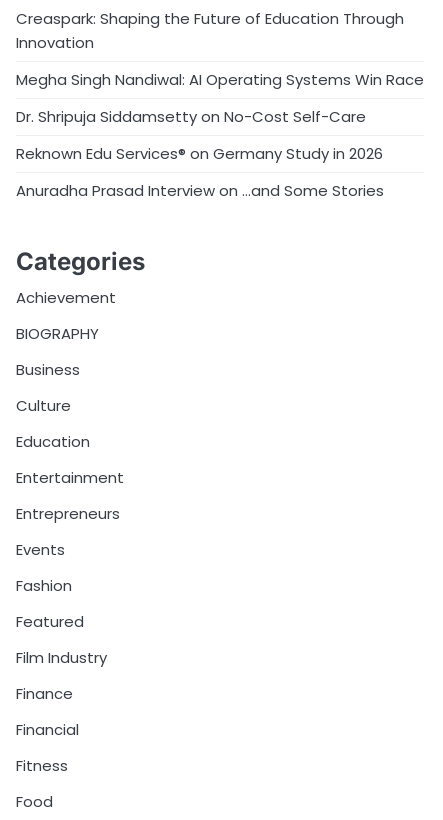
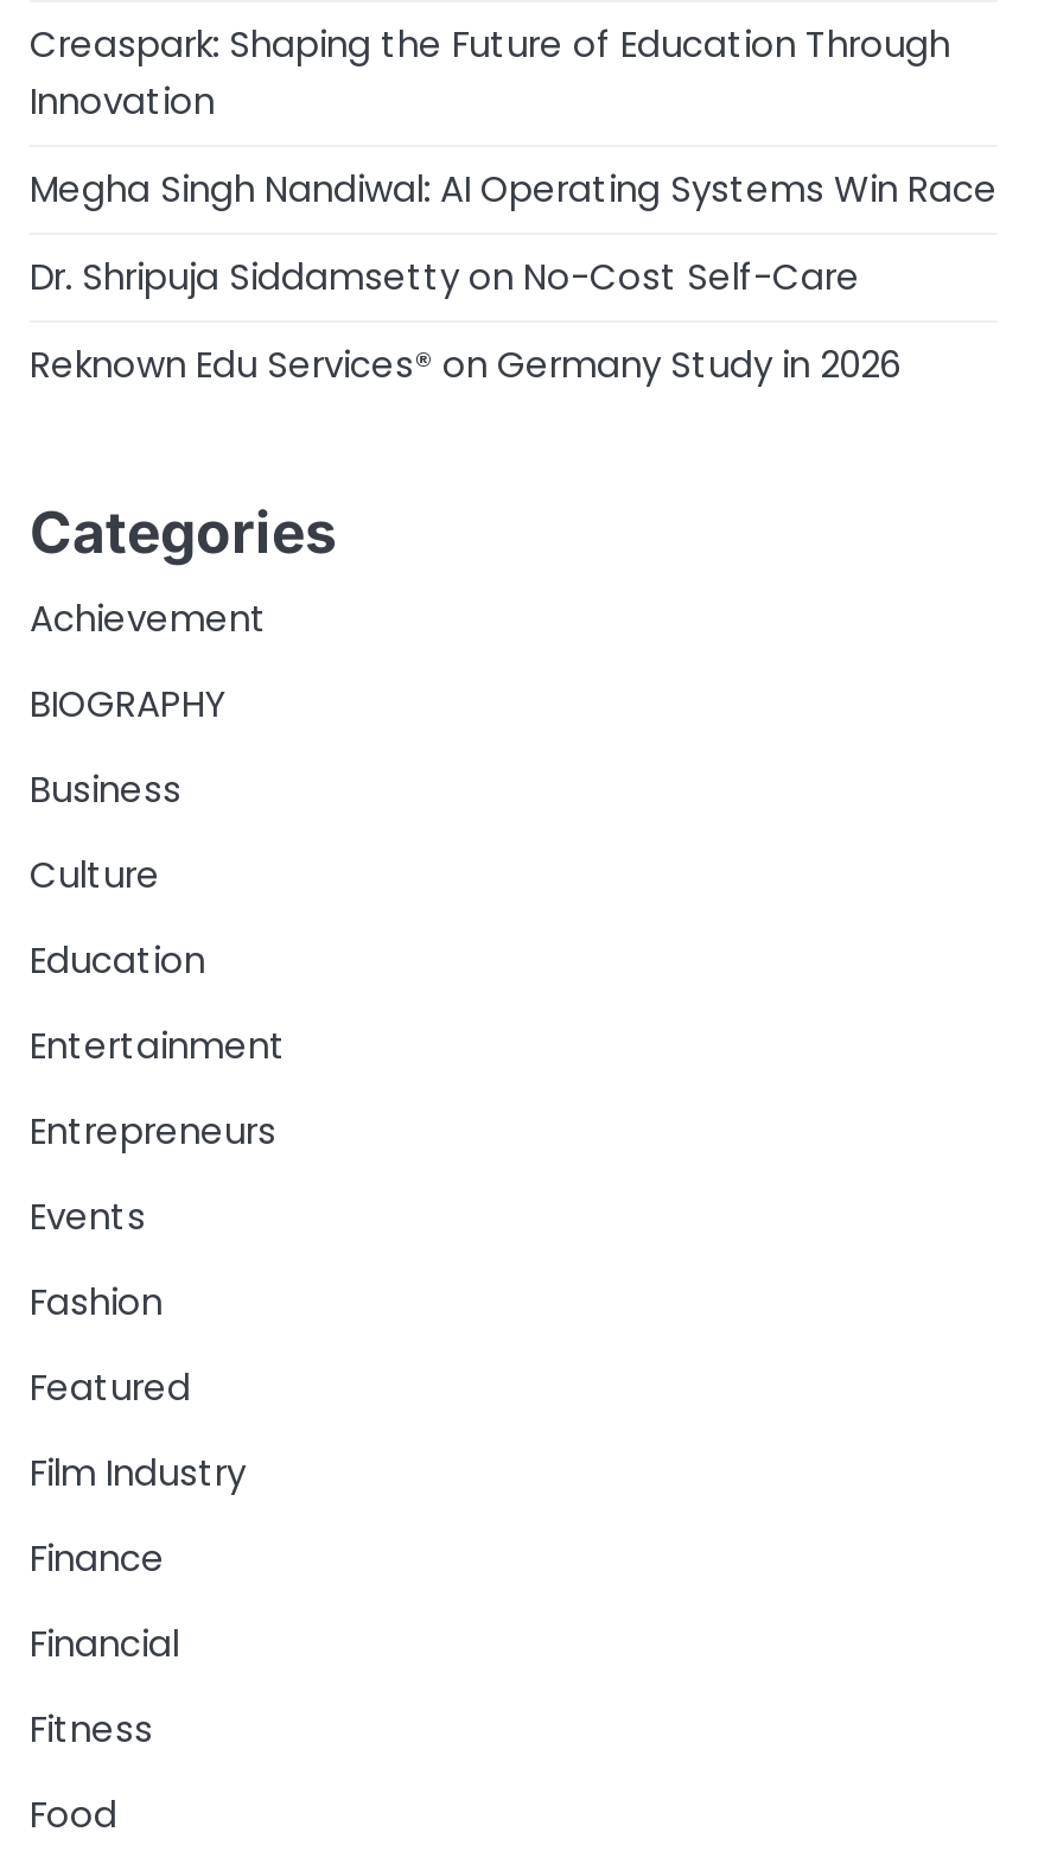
- Anuradha Prasad Interview on …and Some Stories
